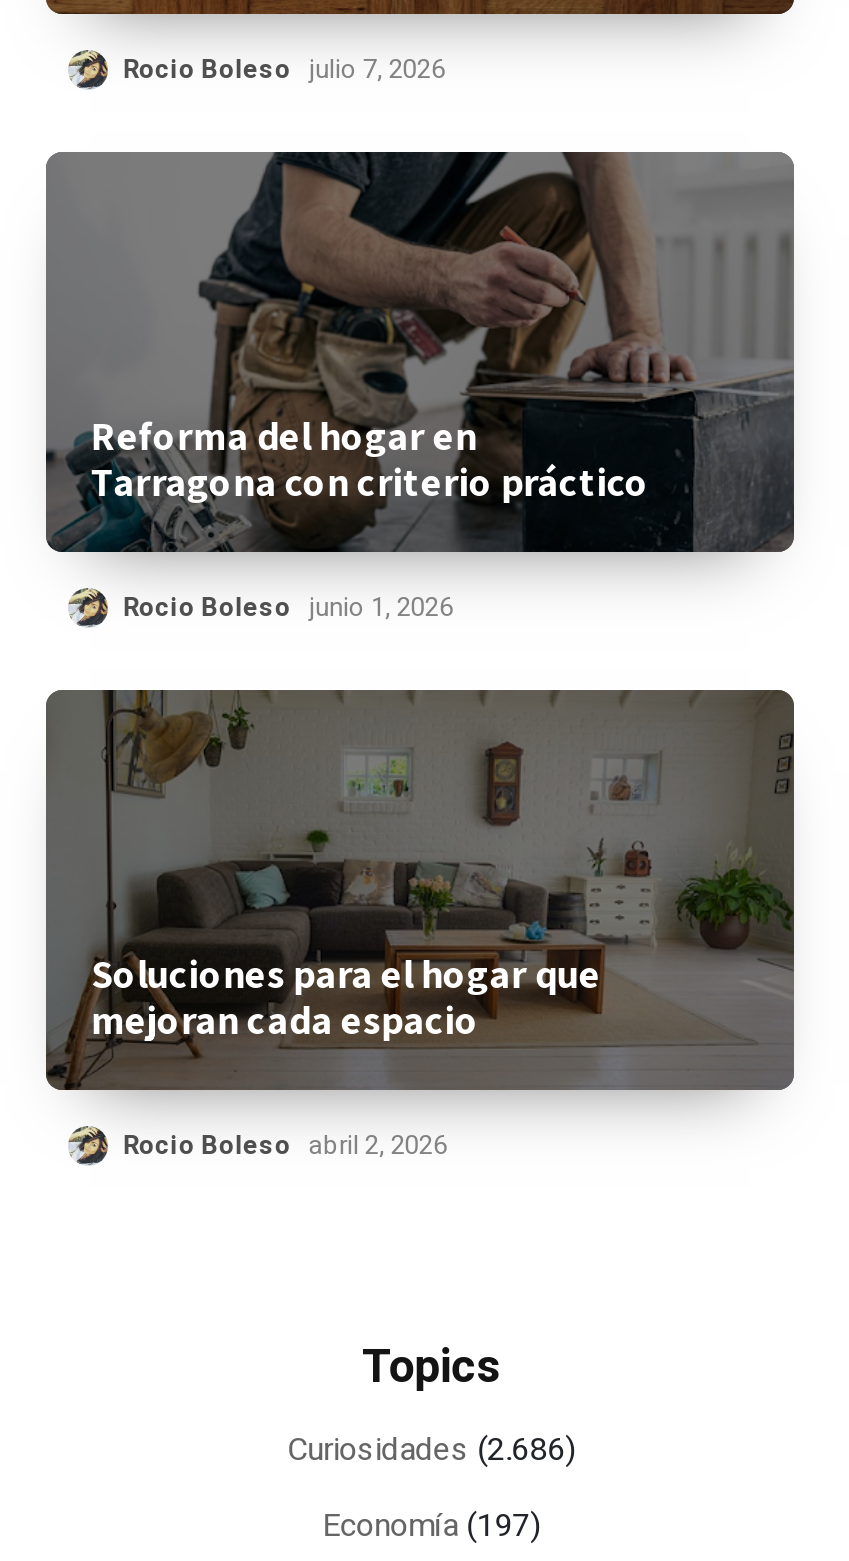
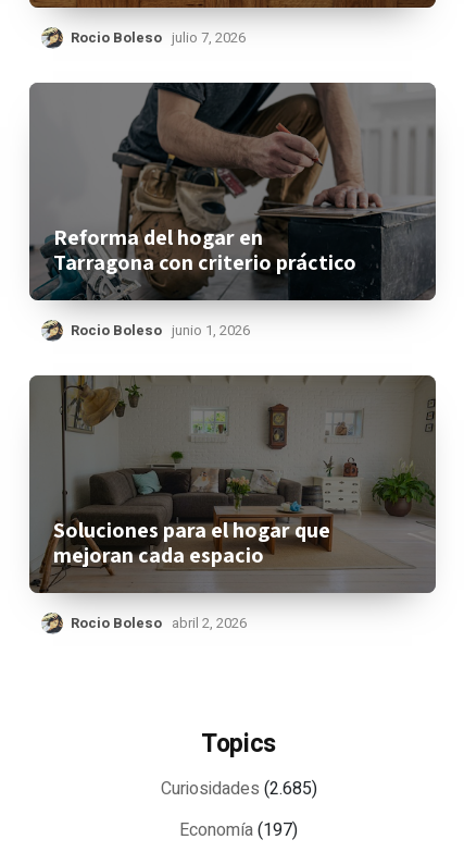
- Curiosidades (2.686)
+ Curiosidades (2.685)
